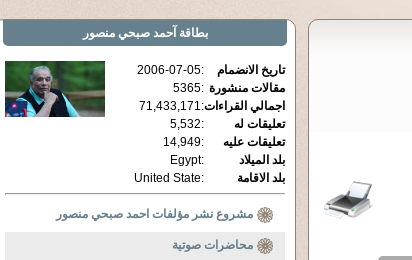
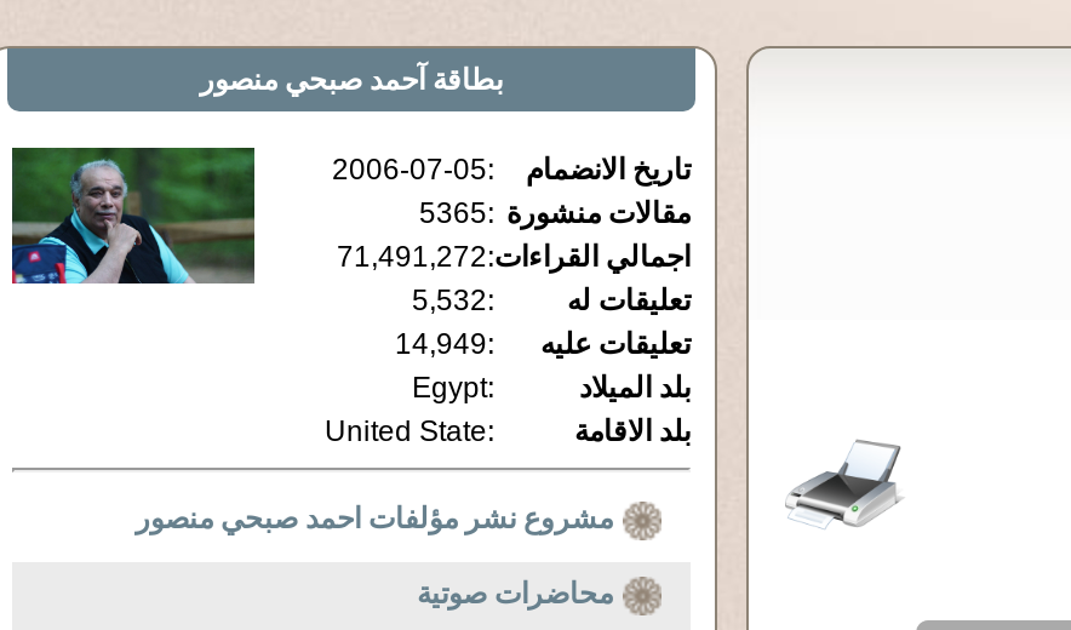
- اجمالي القراءات:71,433,171
+ اجمالي القراءات:71,491,272
